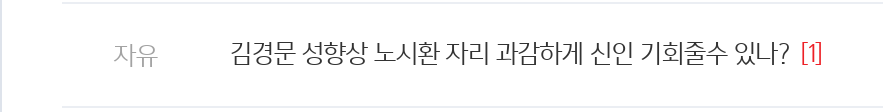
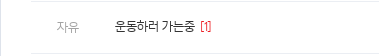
- 김경문 성향상 노시환 자리 과감하게 신인 기회줄수 있나? [1]
+ 운동하러 가는중 [1]
